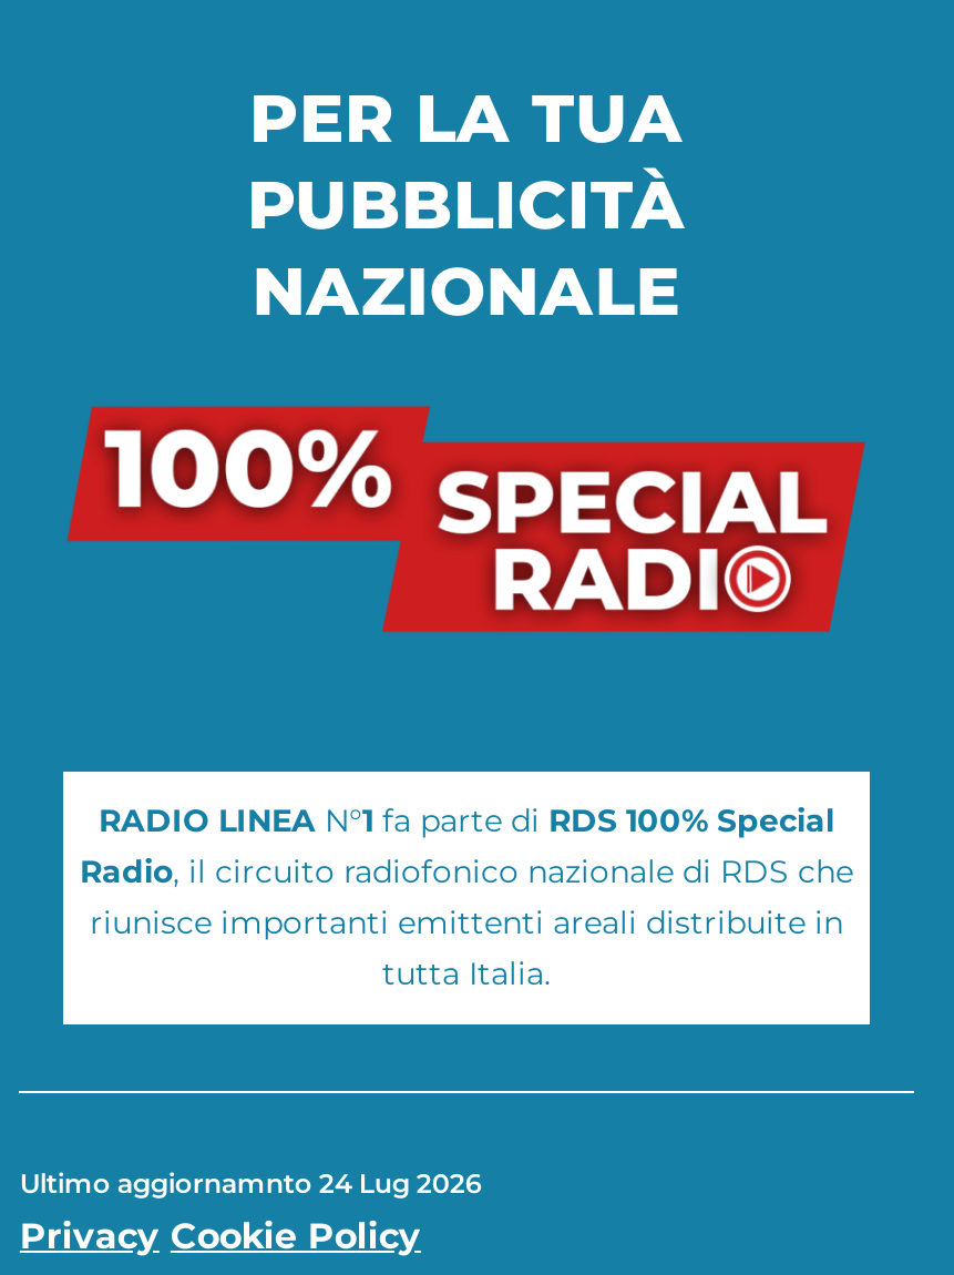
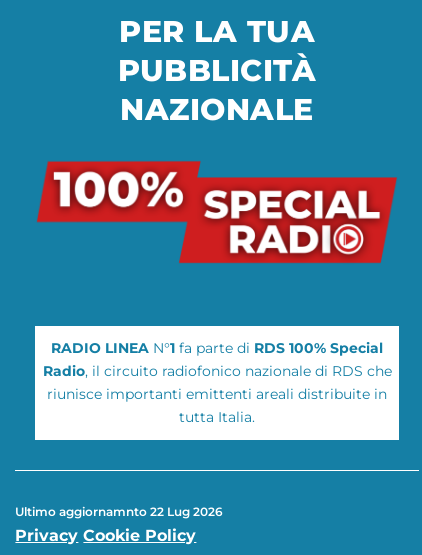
- Ultimo aggiornamnto 24 Lug 2026
+ Ultimo aggiornamnto 22 Lug 2026
